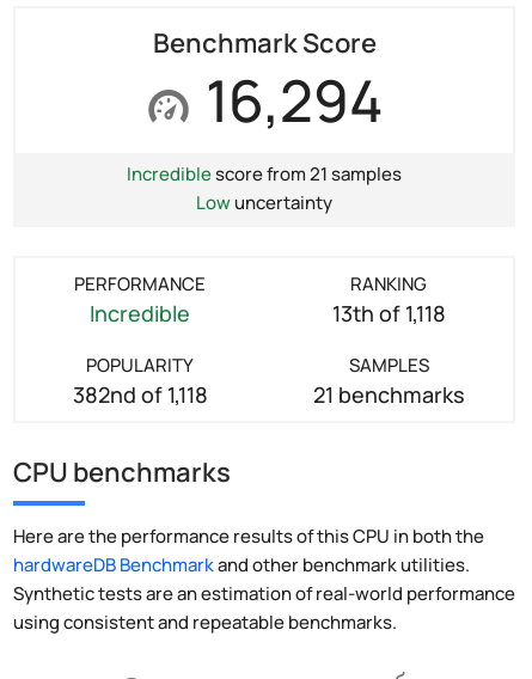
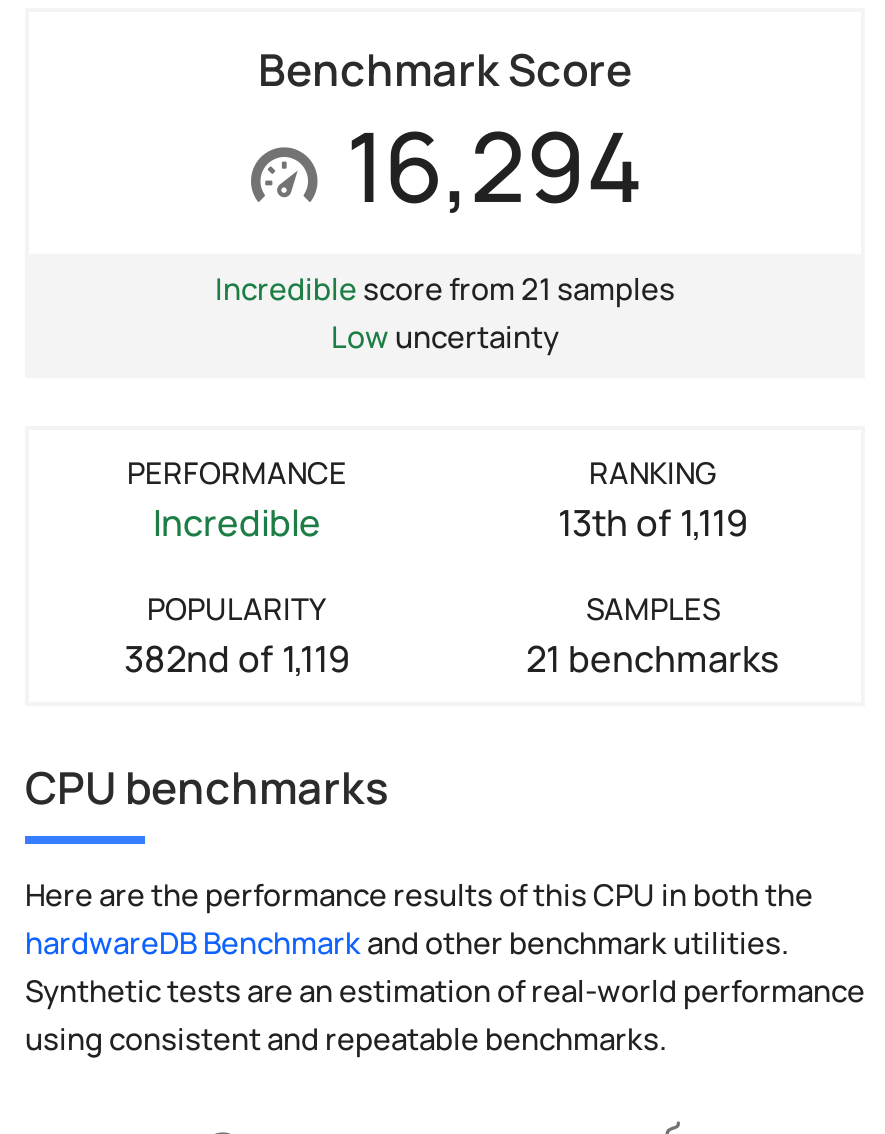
- 13th of 1,118
+ 13th of 1,119

- 382nd of 1,118
+ 382nd of 1,119
